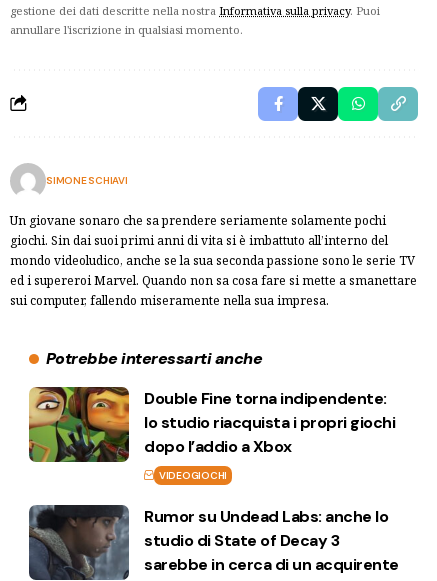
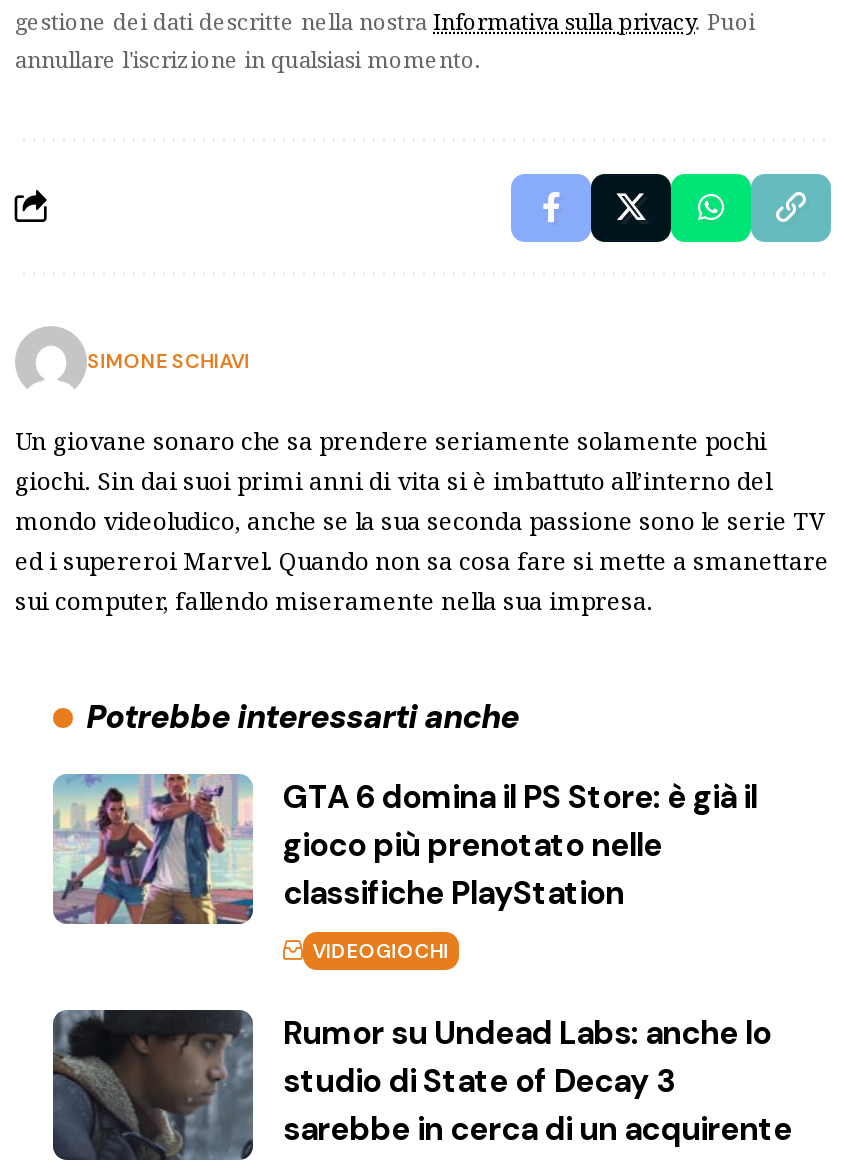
- [image]
- Double Fine torna indipendente:
- lo studio riacquista i propri giochi
- dopo l’addio a Xbox
+ [image]
+ GTA 6 domina il PS Store: è già il
+ gioco più prenotato nelle
+ classifiche PlayStation
